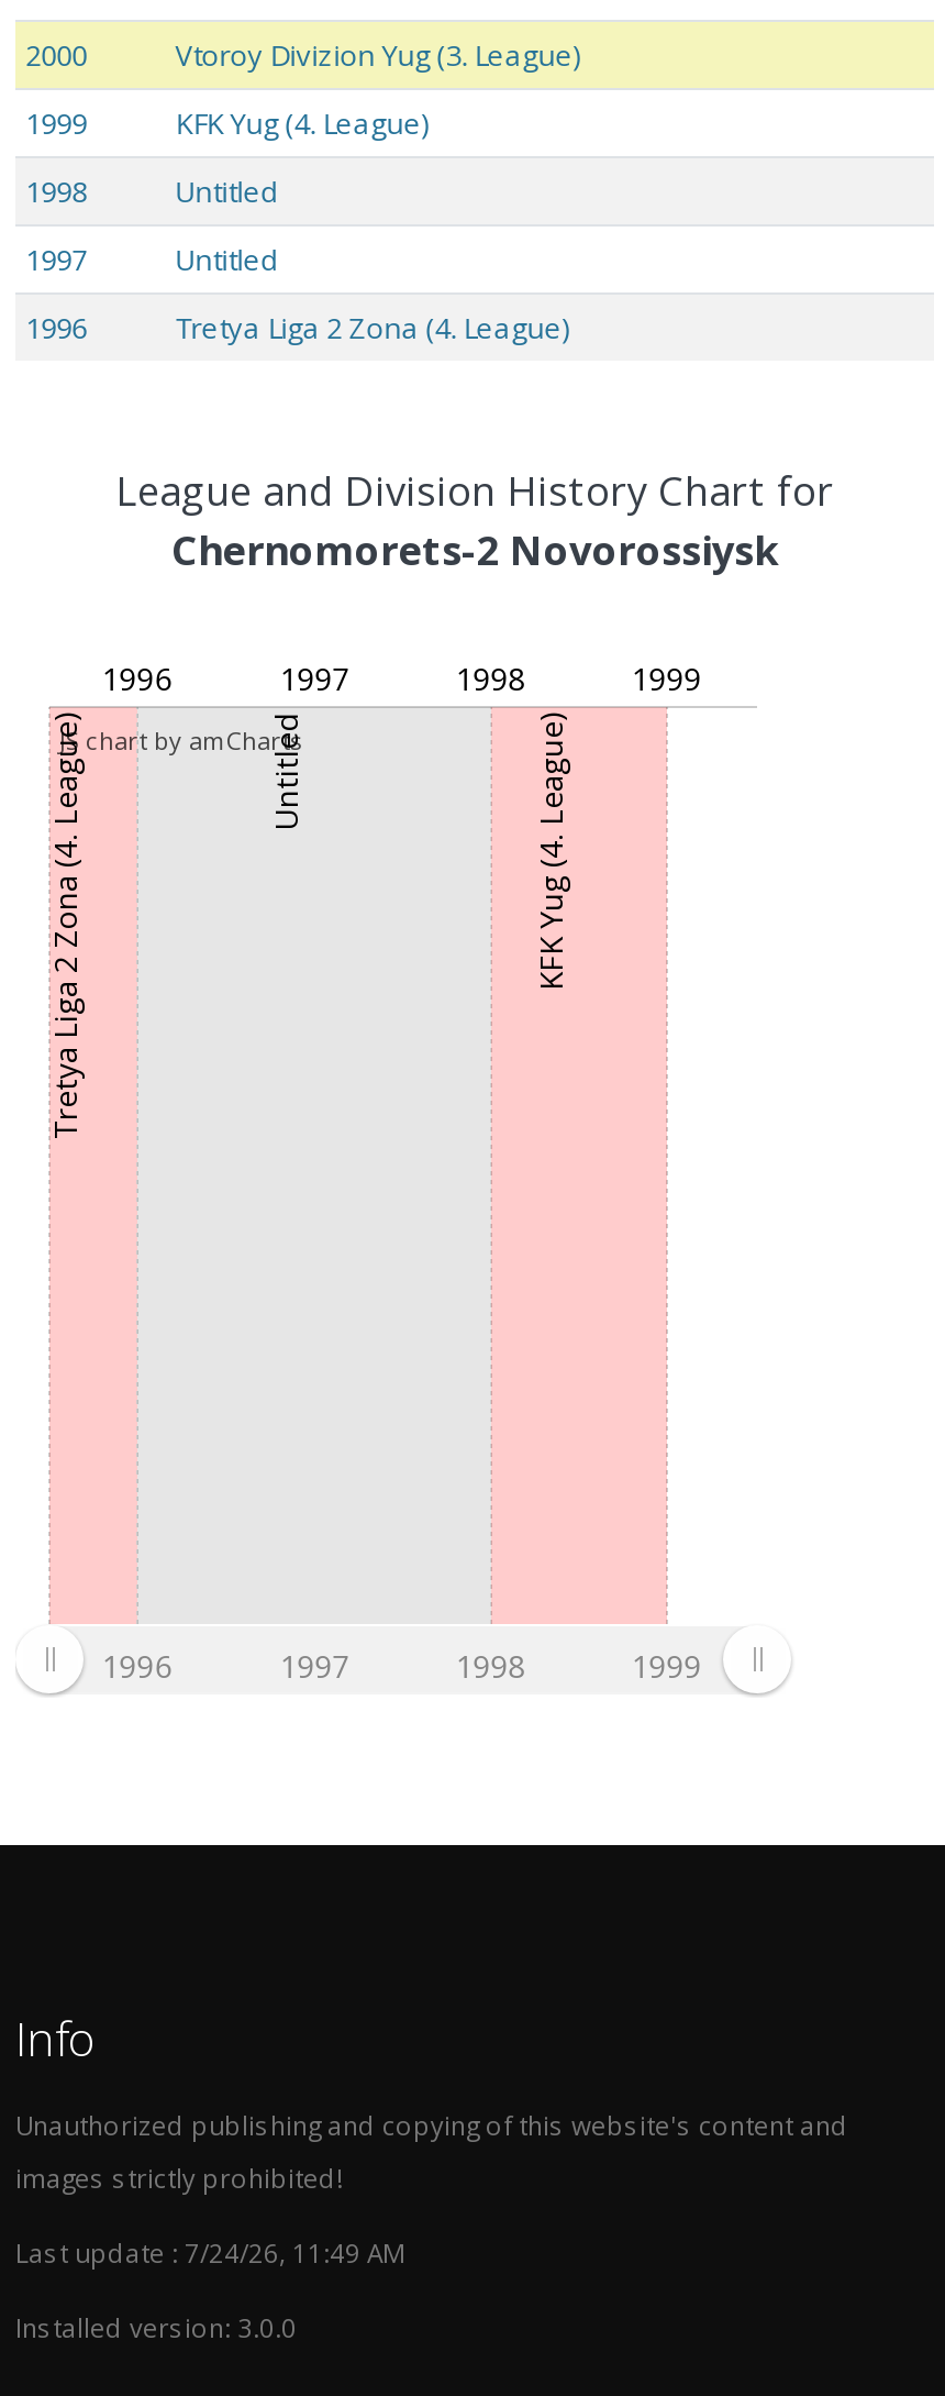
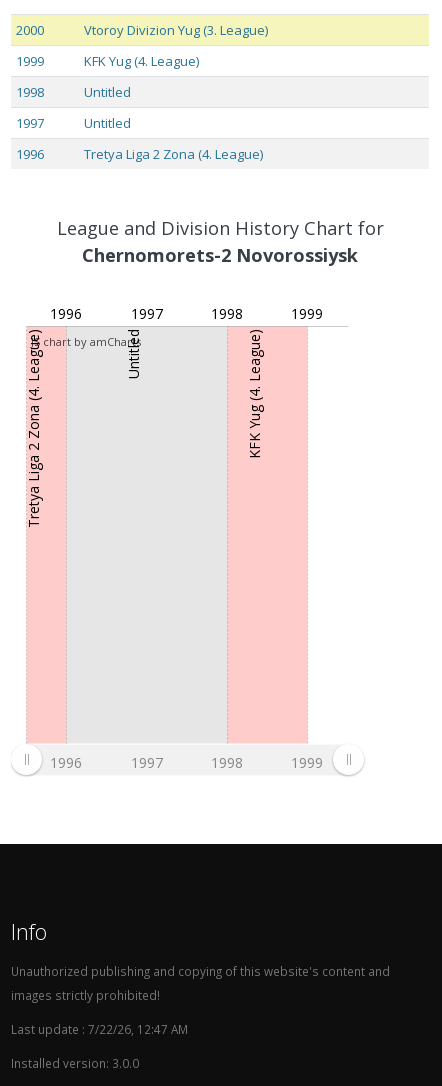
- Last update : 7/24/26, 11:49 AM
+ Last update : 7/22/26, 12:47 AM
